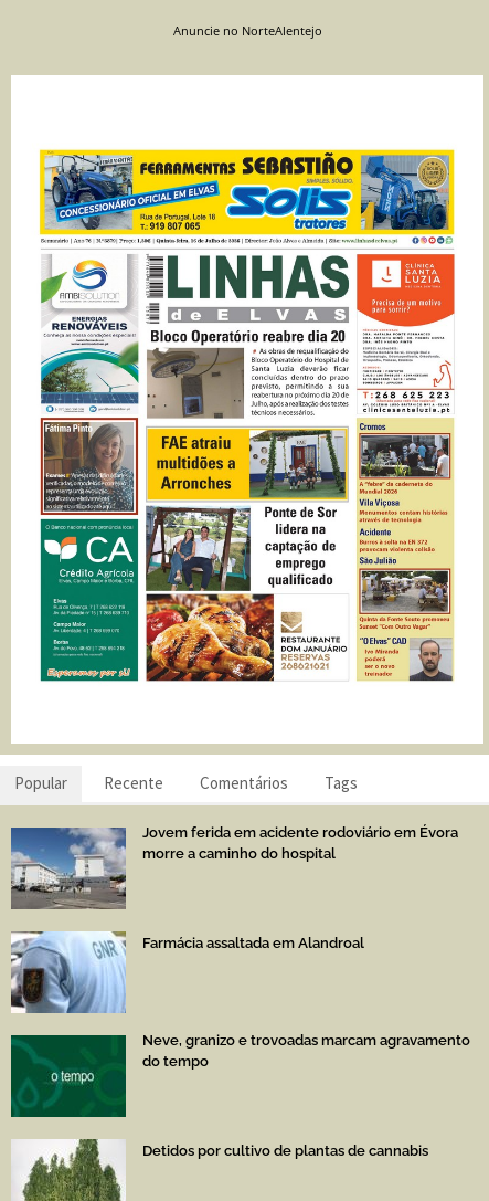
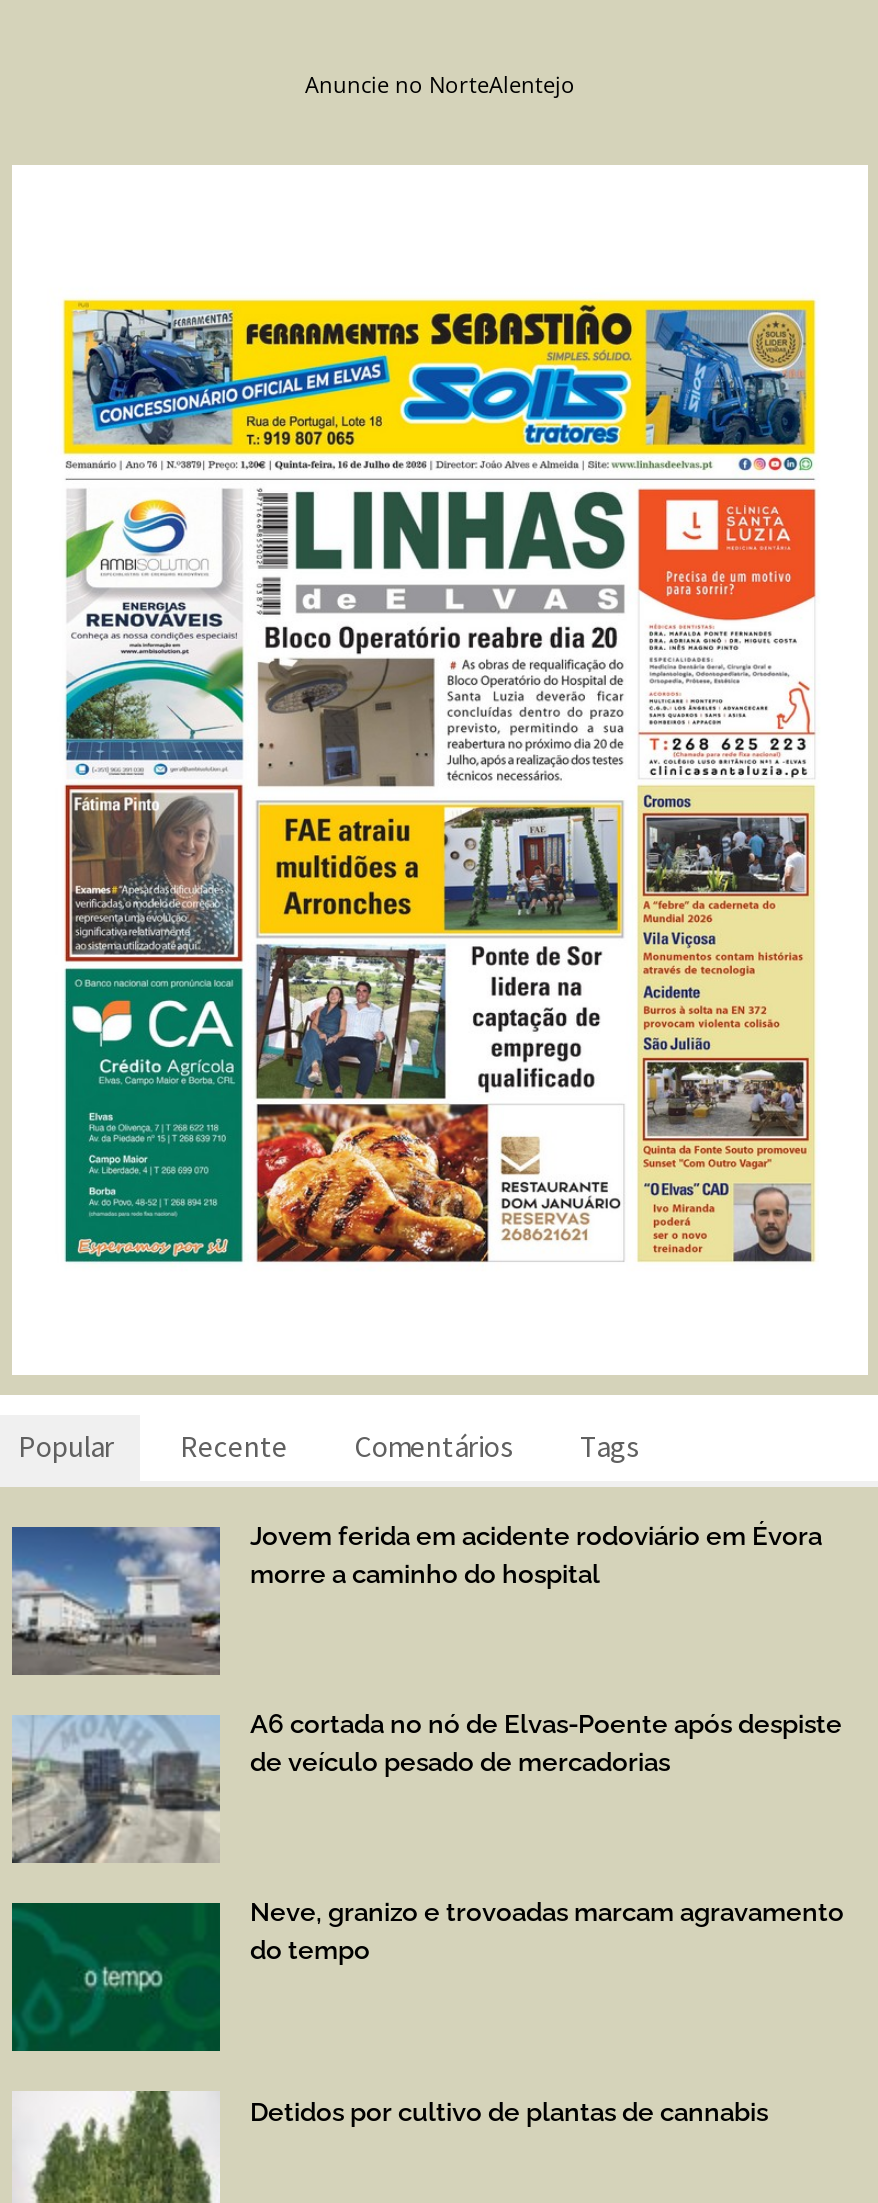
- [image]
- Farmácia assaltada em Alandroal
+ [image]
+ A6 cortada no nó de Elvas-Poente após despiste
+ de veículo pesado de mercadorias
